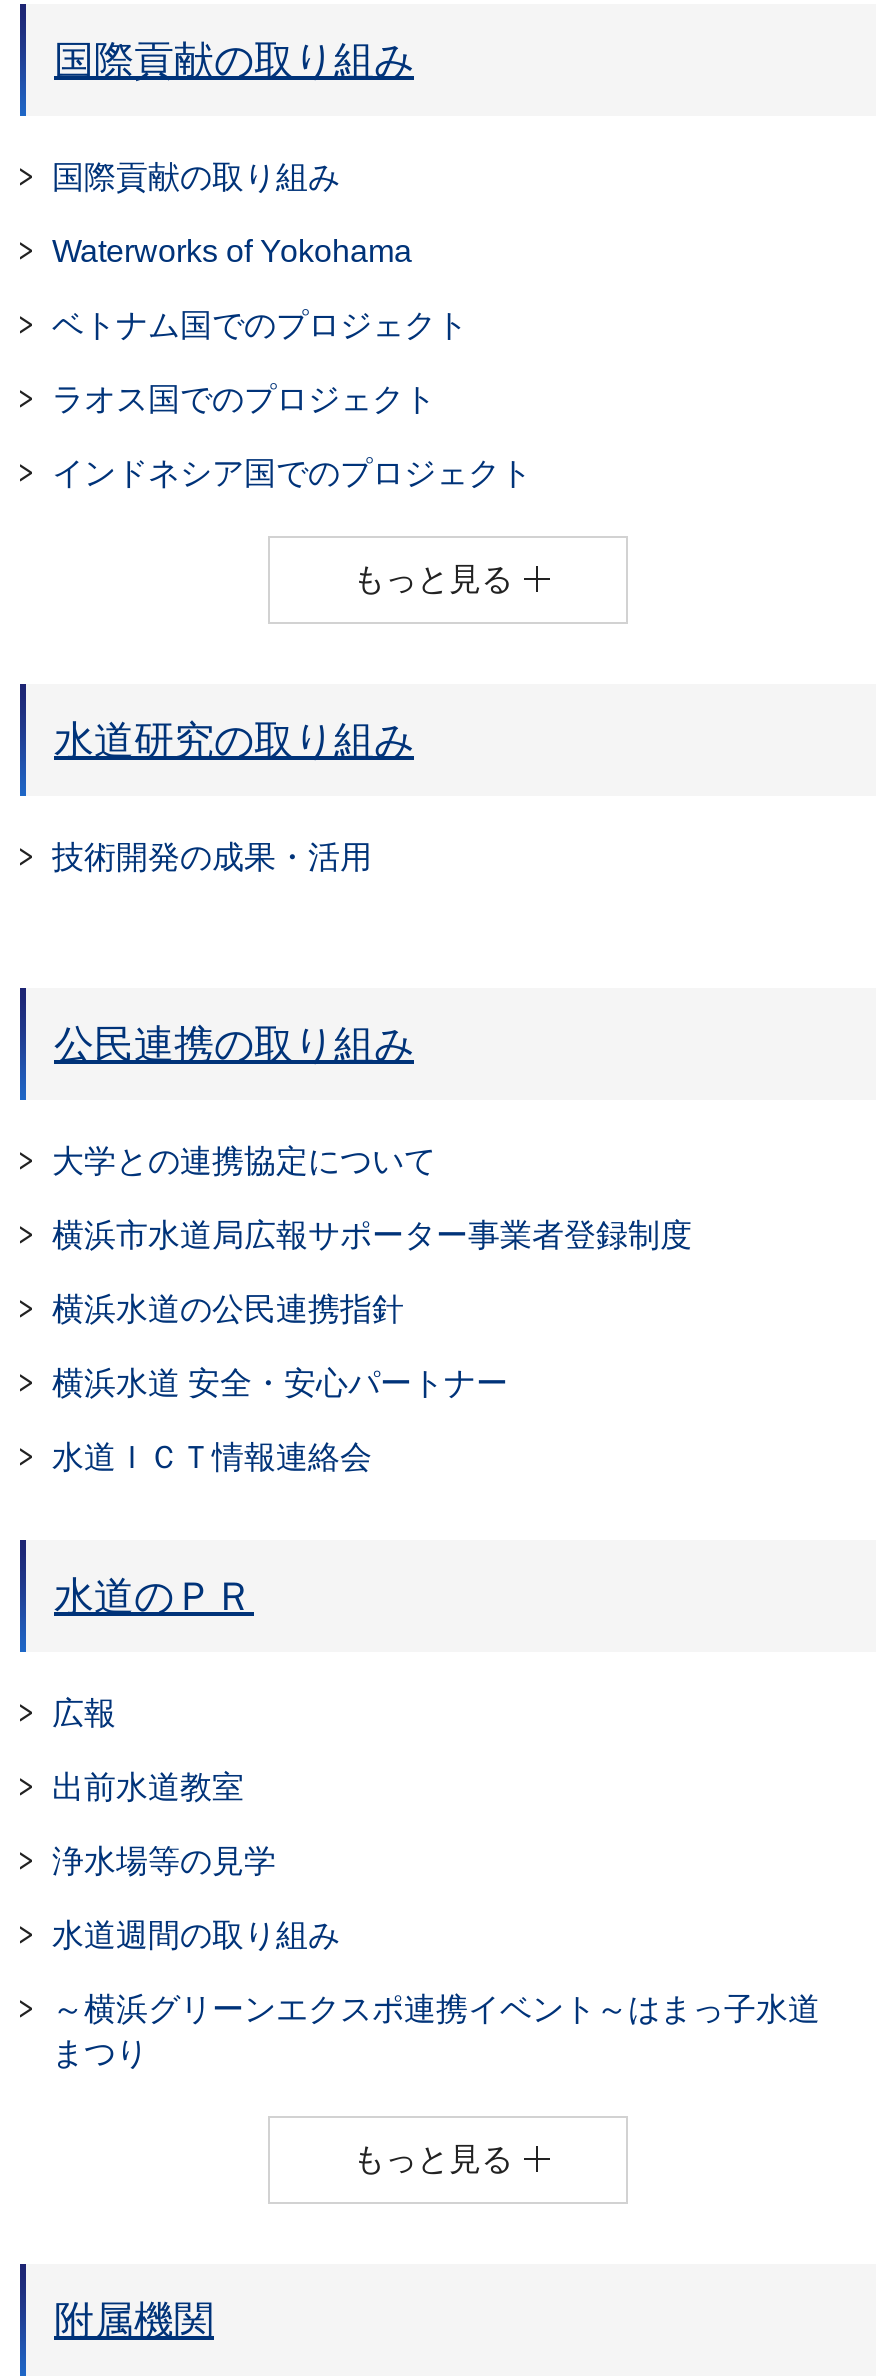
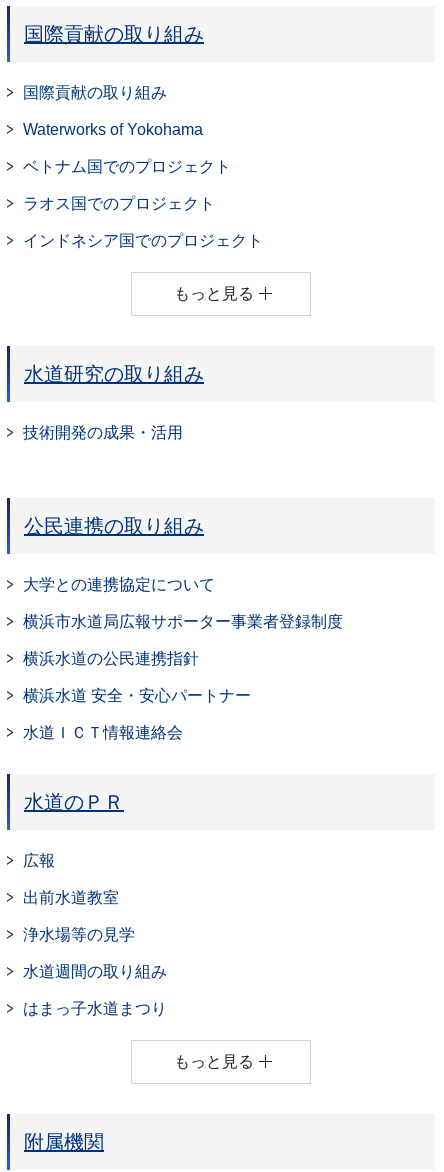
- ～横浜グリーンエクスポ連携イベント～はまっ子水道
- まつり
+ はまっ子水道まつり
